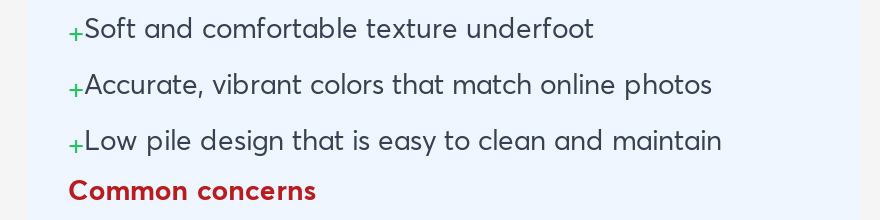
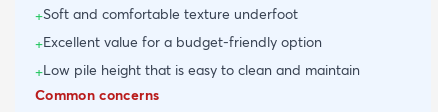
- +Accurate, vibrant colors that match online photos
- +Low pile design that is easy to clean and maintain
+ +Excellent value for a budget-friendly option
+ +Low pile height that is easy to clean and maintain
